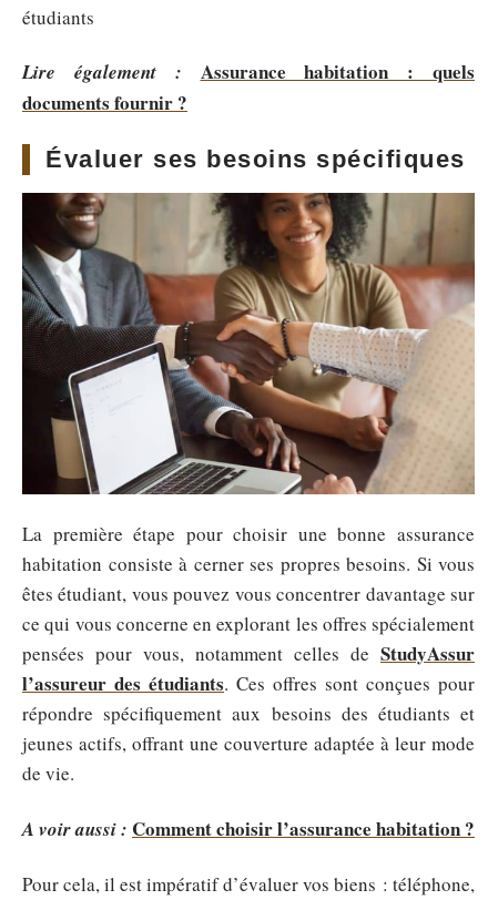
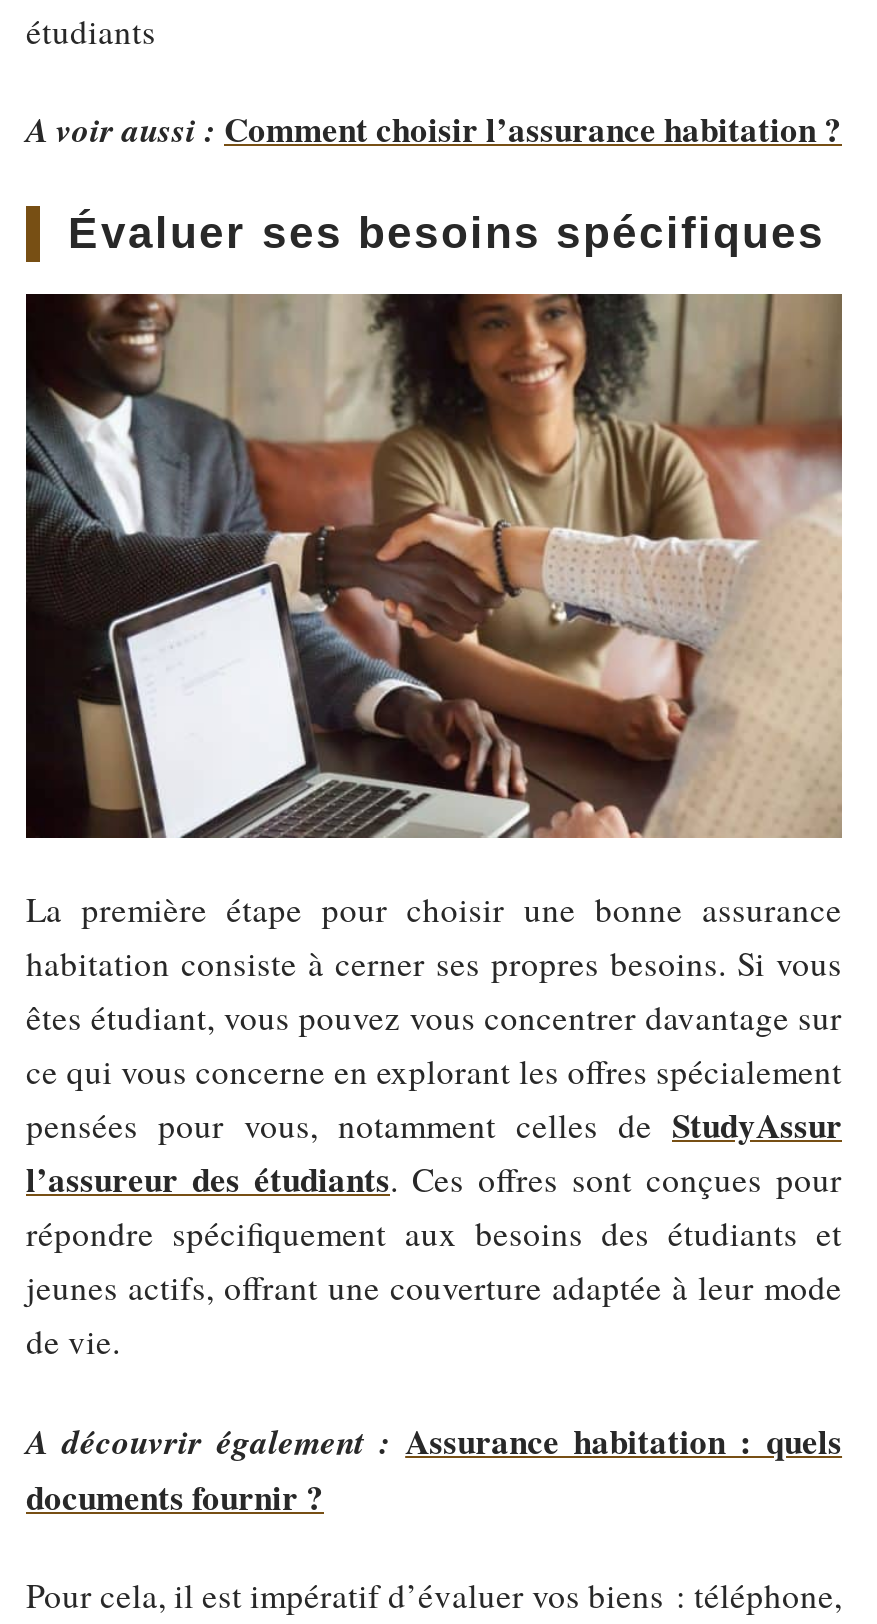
- Lire également :
- Assurance habitation : quels

moved down: documents fournir ?

moved up: [image] | Évaluer ses besoins spécifiques | La première étape pour choisir une bonne assurance | ... | jeunes actifs, offrant une couverture adaptée à leur mode | de vie.

+ A découvrir également : Assurance habitation : quels

moved up: A voir aussi : Comment choisir l’assurance habitation ?
